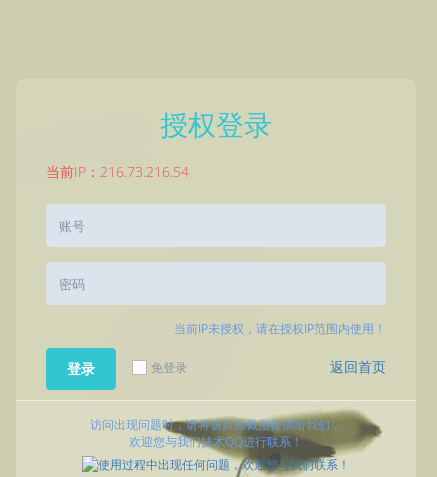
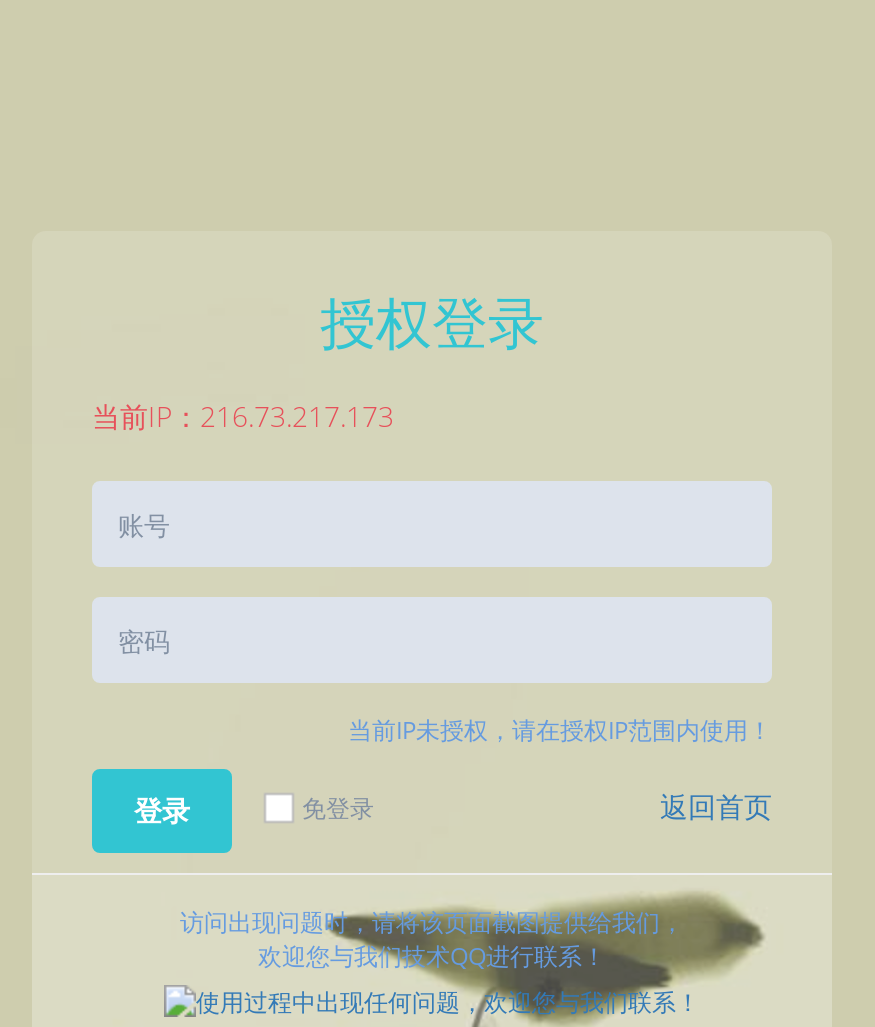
- 当前IP：216.73.216.54
+ 当前IP：216.73.217.173
